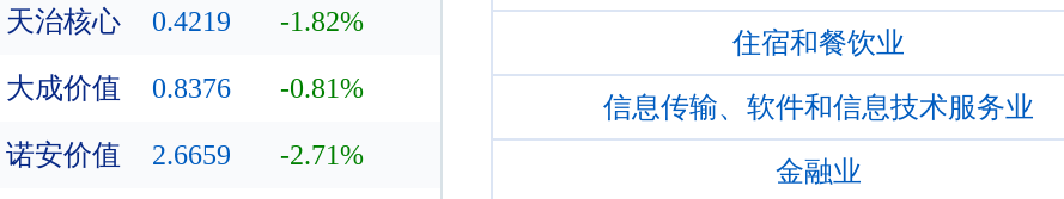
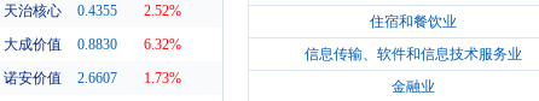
- 0.4219
+ 0.4355

- -1.82%
+ 2.52%

- 0.8376
+ 0.8830

- -0.81%
+ 6.32%

- 2.6659
+ 2.6607

- -2.71%
+ 1.73%
